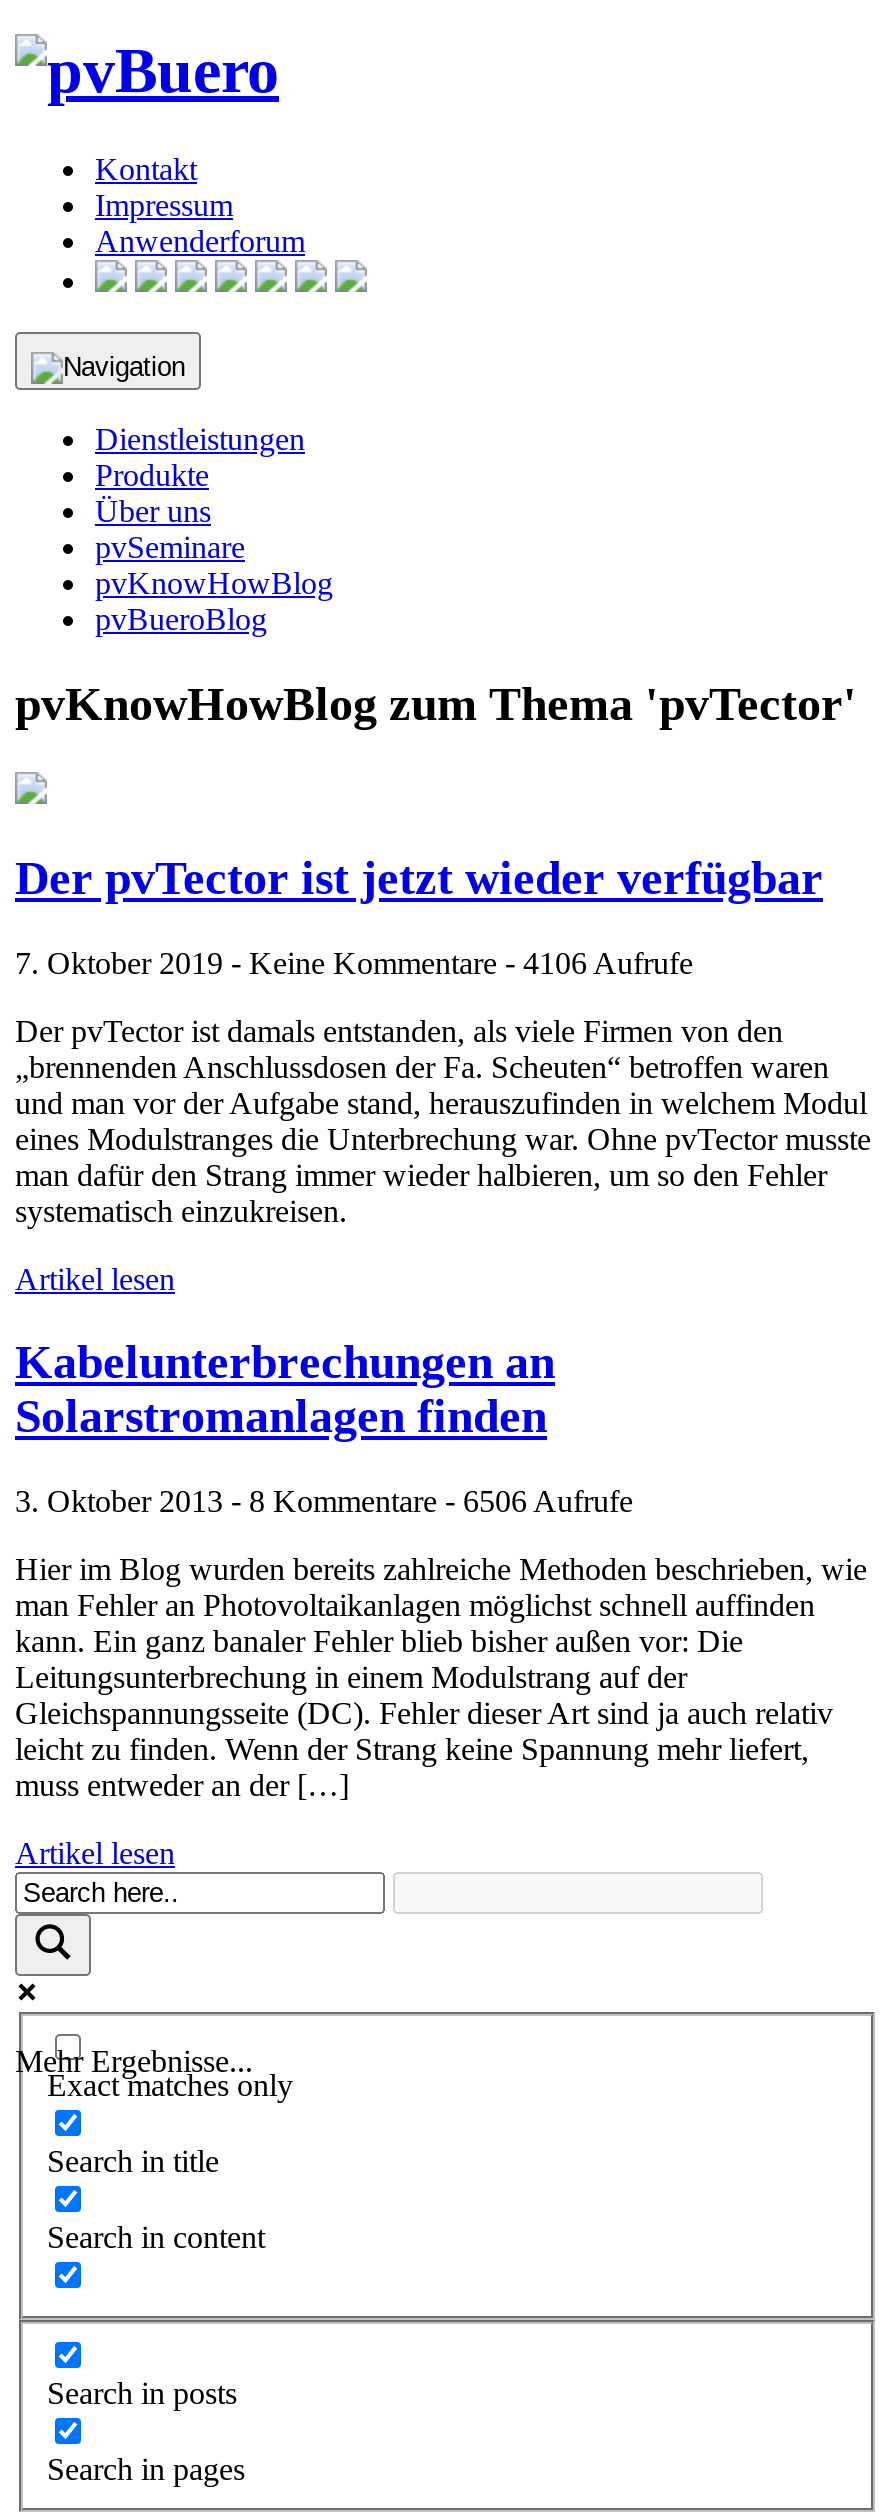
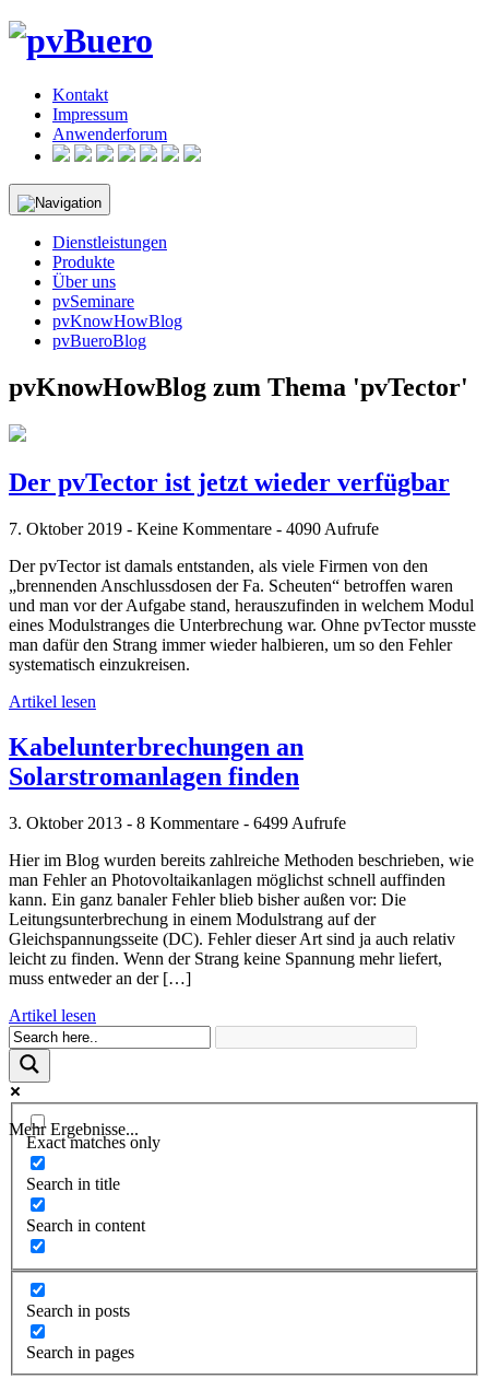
- 7. Oktober 2019 - Keine Kommentare - 4106 Aufrufe
+ 7. Oktober 2019 - Keine Kommentare - 4090 Aufrufe

- 3. Oktober 2013 - 8 Kommentare - 6506 Aufrufe
+ 3. Oktober 2013 - 8 Kommentare - 6499 Aufrufe
